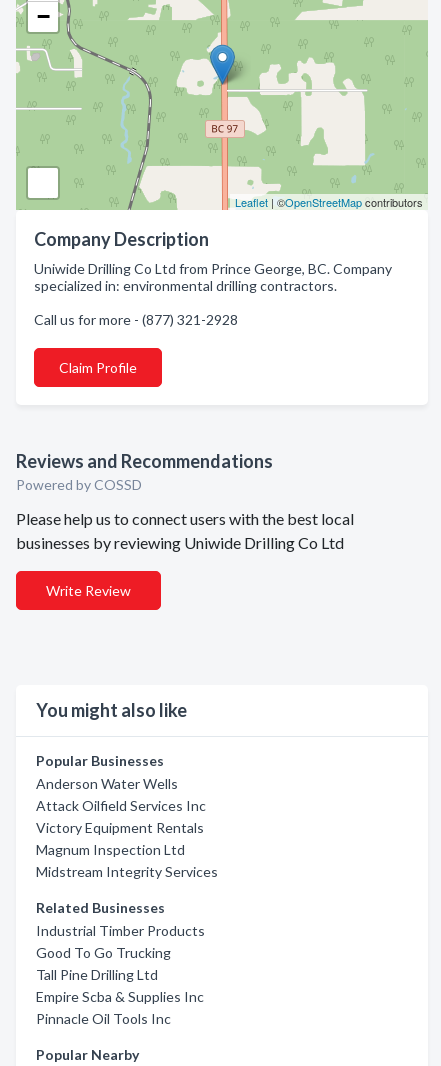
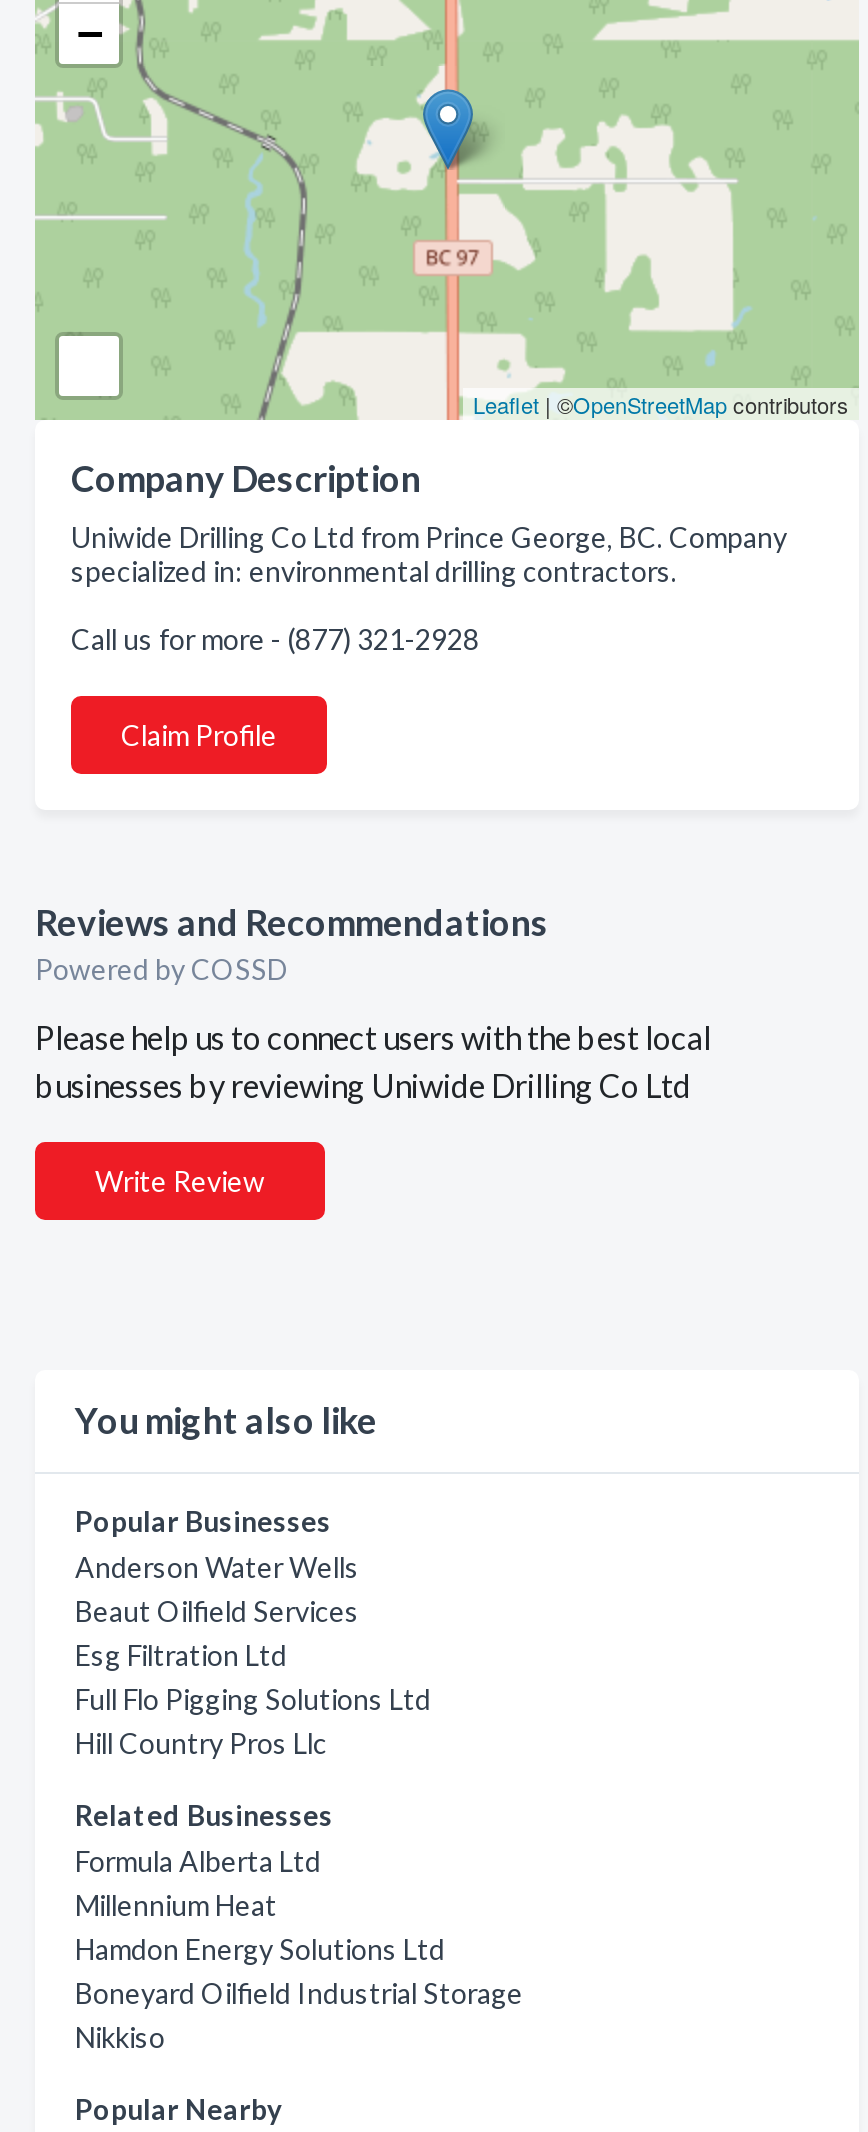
- Attack Oilfield Services Inc
- Victory Equipment Rentals
- Magnum Inspection Ltd
- Midstream Integrity Services
+ Beaut Oilfield Services
+ Esg Filtration Ltd
+ Full Flo Pigging Solutions Ltd
+ Hill Country Pros Llc

- Industrial Timber Products
- Good To Go Trucking
- Tall Pine Drilling Ltd
- Empire Scba & Supplies Inc
- Pinnacle Oil Tools Inc
+ Formula Alberta Ltd
+ Millennium Heat
+ Hamdon Energy Solutions Ltd
+ Boneyard Oilfield Industrial Storage
+ Nikkiso
